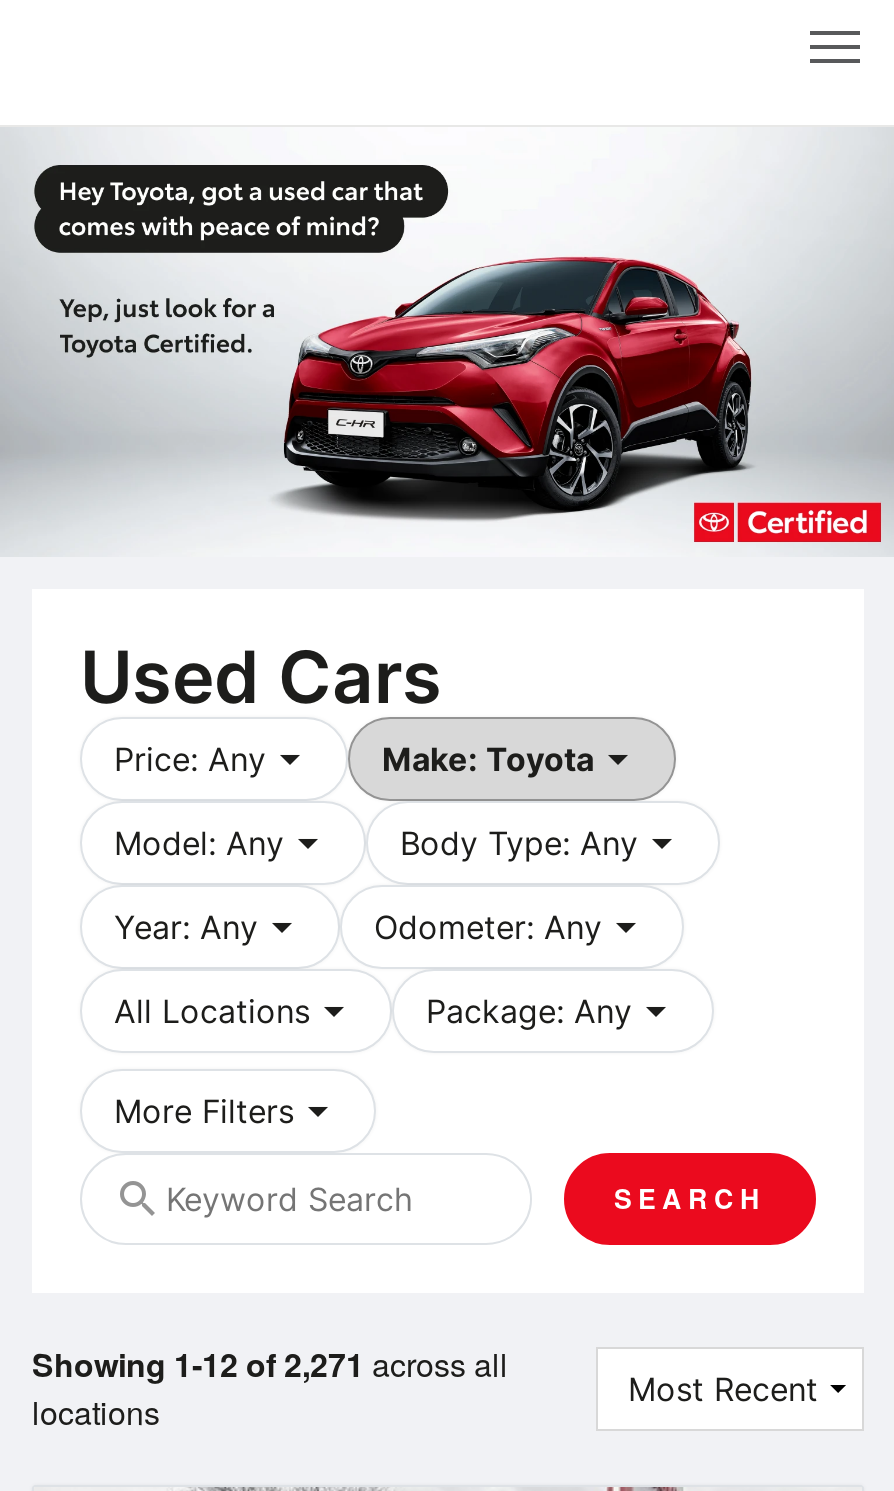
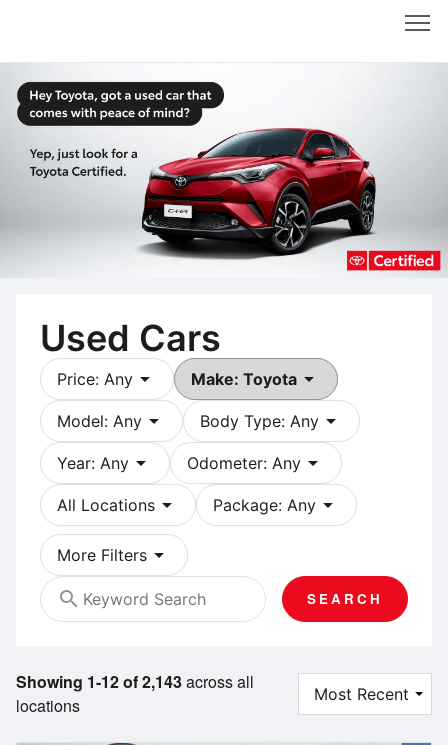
- Showing 1-12 of 2,271 across all
+ Showing 1-12 of 2,143 across all
